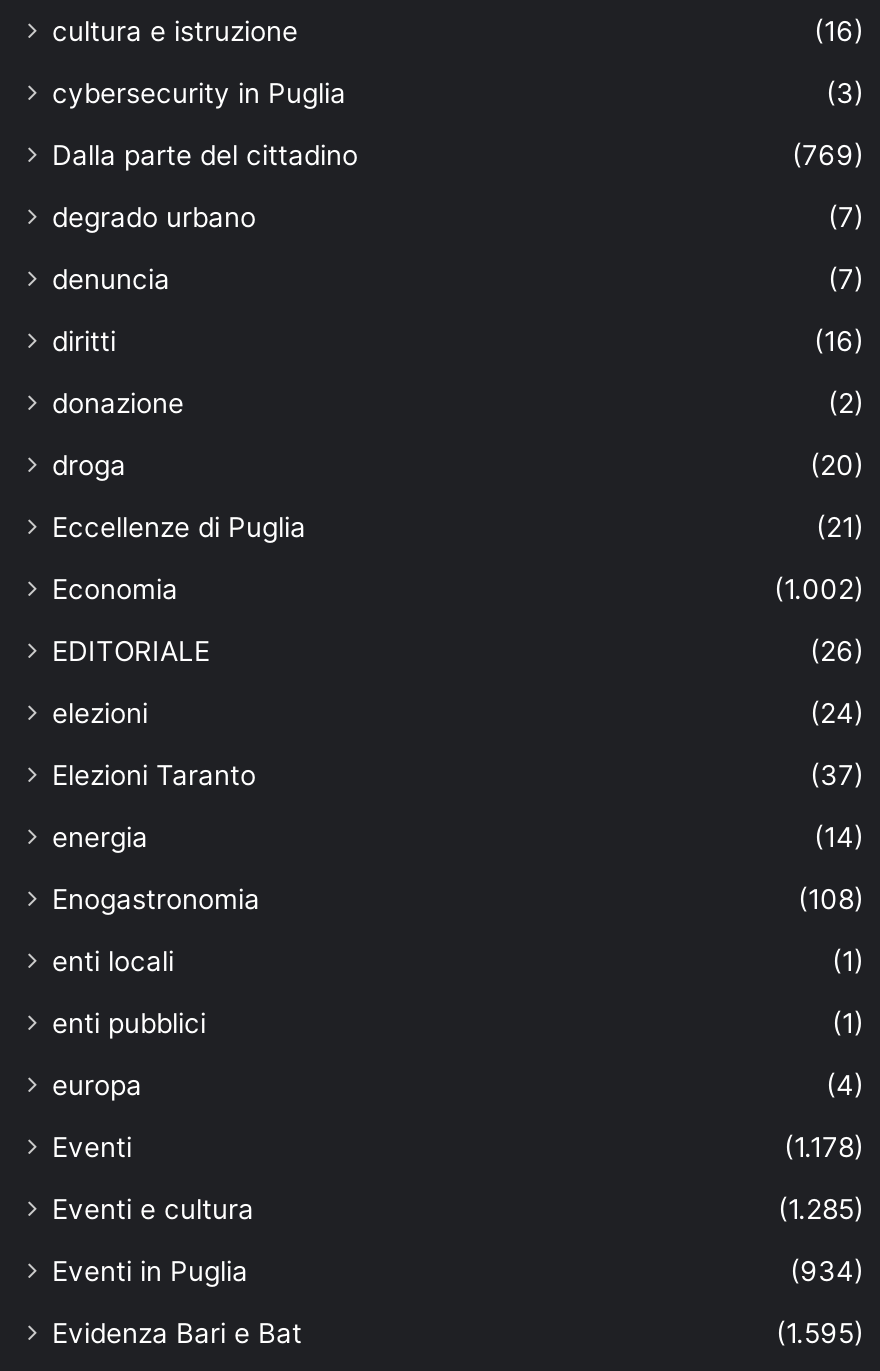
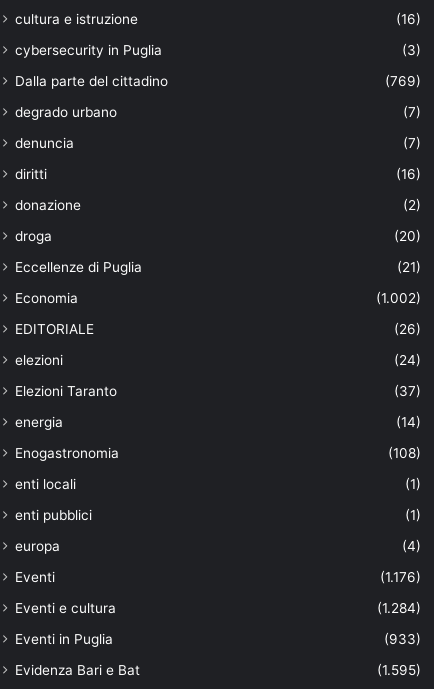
- (1.178)
+ (1.176)

- (1.285)
+ (1.284)

- (934)
+ (933)
